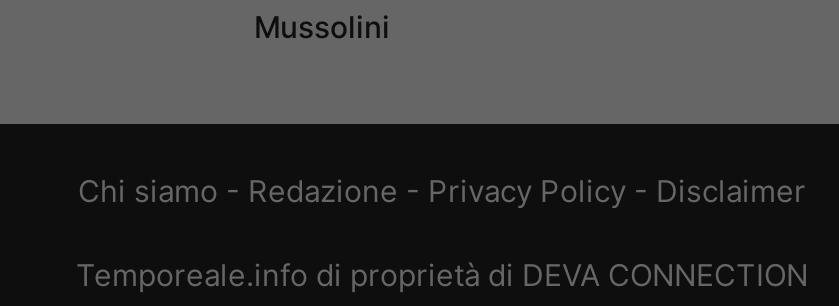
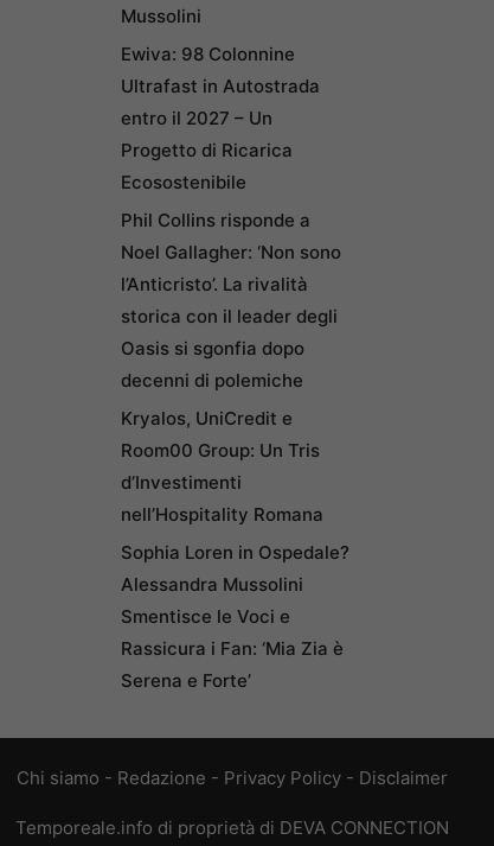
+ Ewiva: 98 Colonnine
+ Ultrafast in Autostrada
+ entro il 2027 – Un
+ Progetto di Ricarica
+ Ecosostenibile
+ Phil Collins risponde a
+ Noel Gallagher: ‘Non sono
+ l’Anticristo’. La rivalità
+ storica con il leader degli
+ Oasis si sgonfia dopo
+ decenni di polemiche
+ Kryalos, UniCredit e
+ Room00 Group: Un Tris
+ d’Investimenti
+ nell’Hospitality Romana
+ Sophia Loren in Ospedale?
+ Alessandra Mussolini
+ Smentisce le Voci e
+ Rassicura i Fan: ‘Mia Zia è
+ Serena e Forte’
